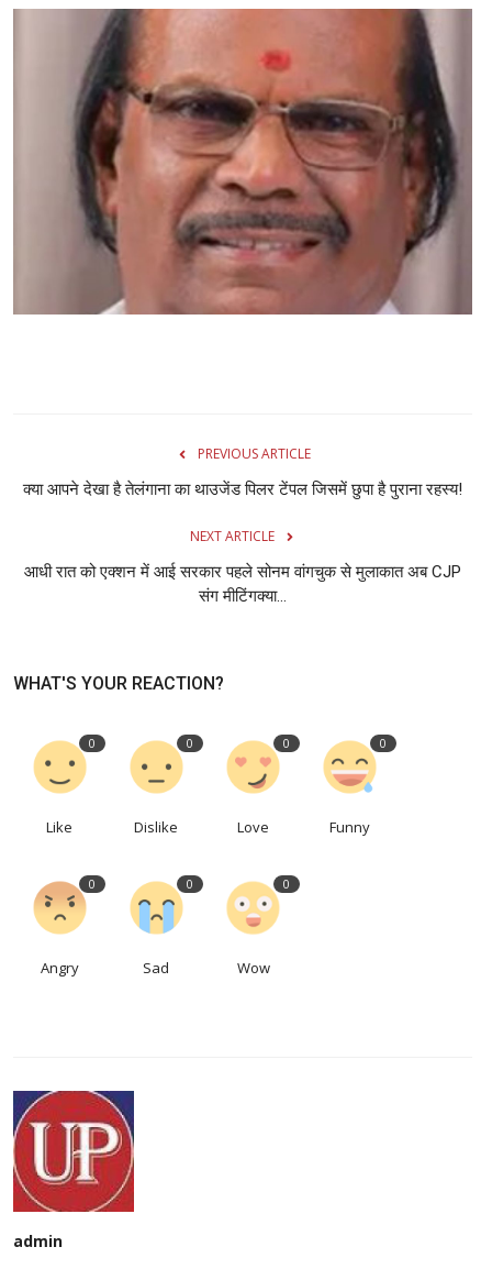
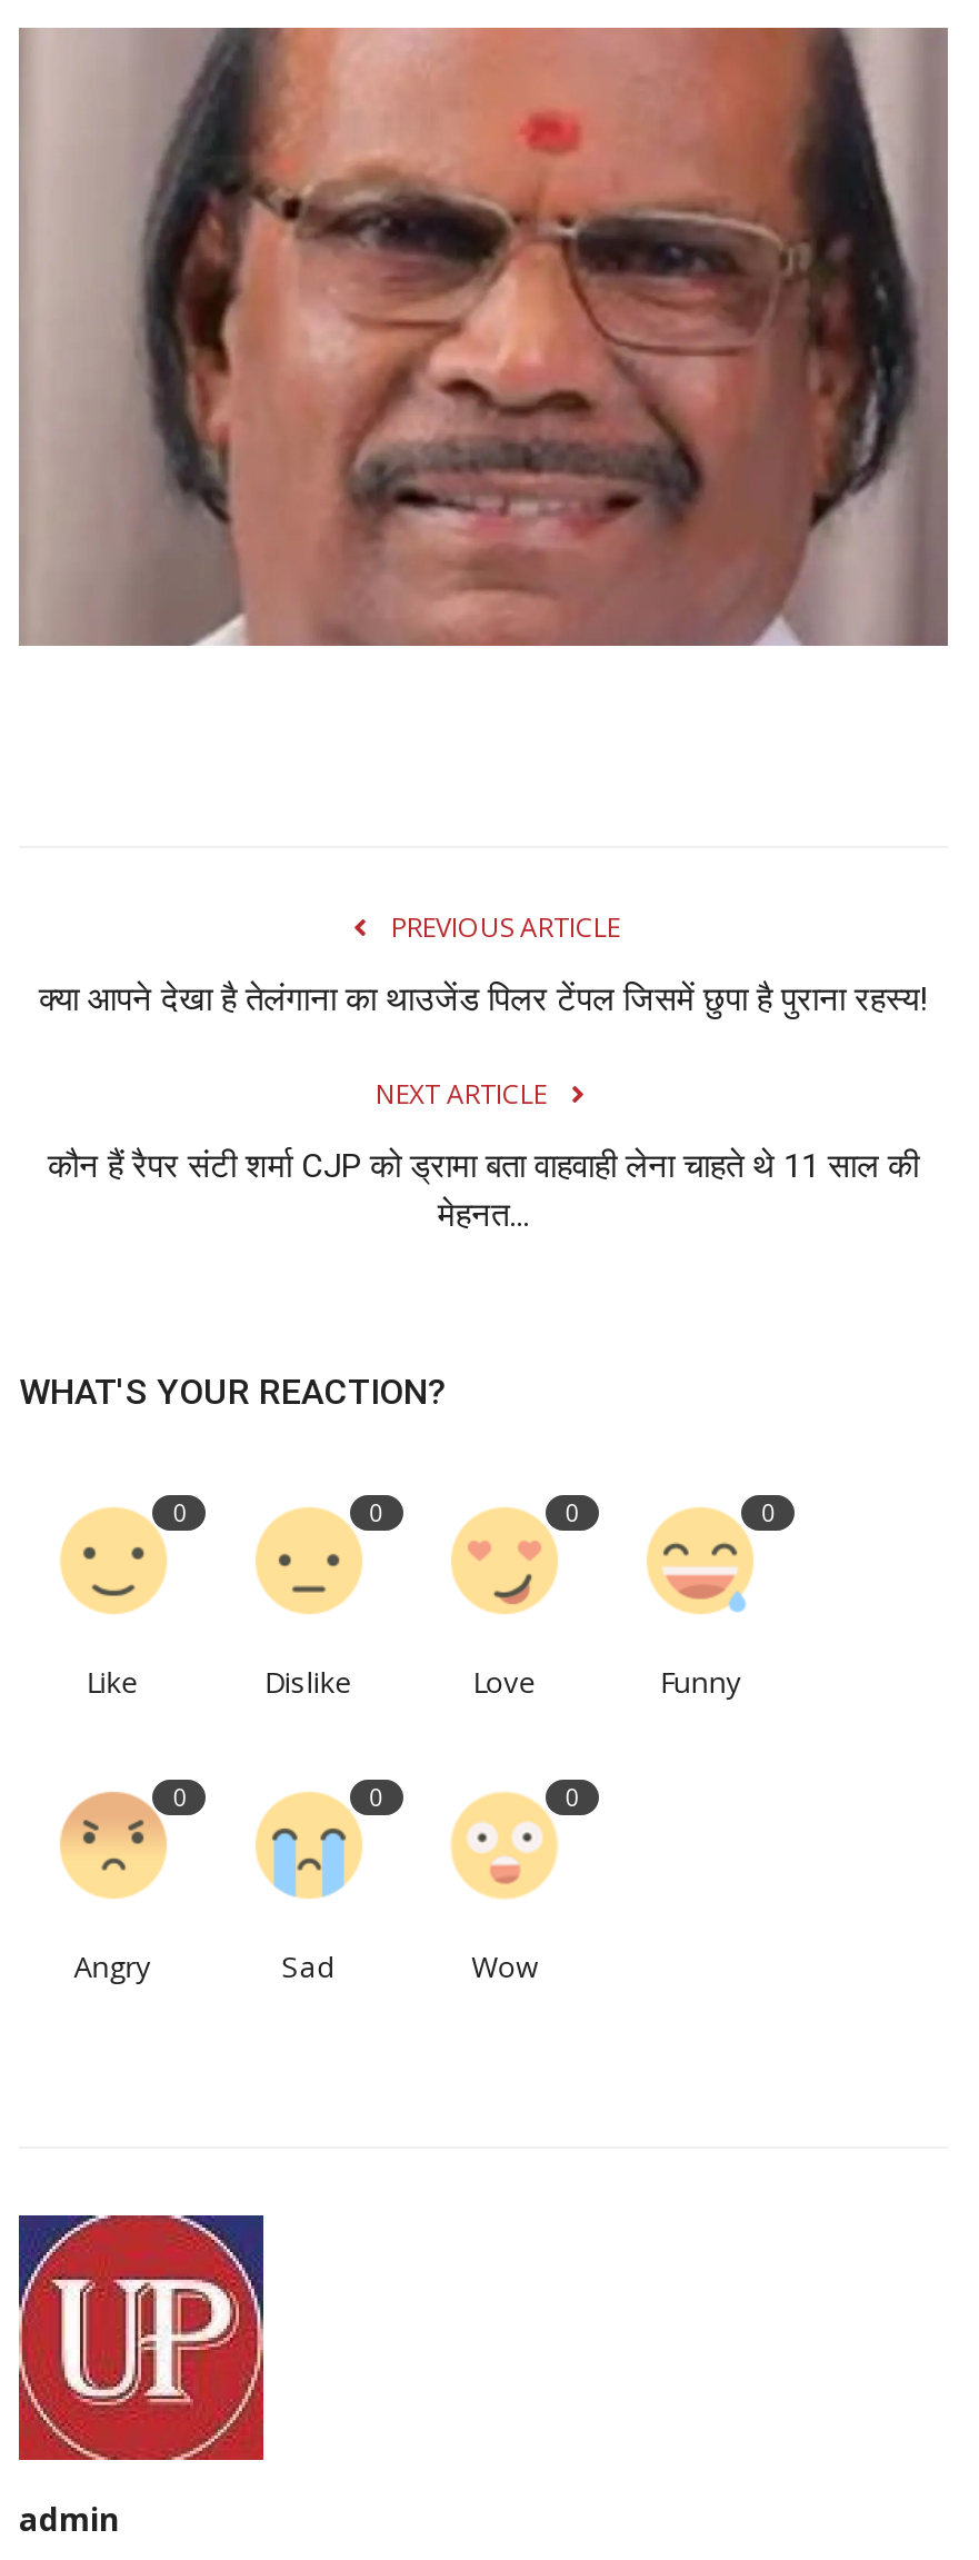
- आधी रात को एक्शन में आई सरकार पहले सोनम वांगचुक से मुलाकात अब CJP
- संग मीटिंगक्या...
+ कौन हैं रैपर संटी शर्मा CJP को ड्रामा बता वाहवाही लेना चाहते थे 11 साल की
+ मेहनत...
